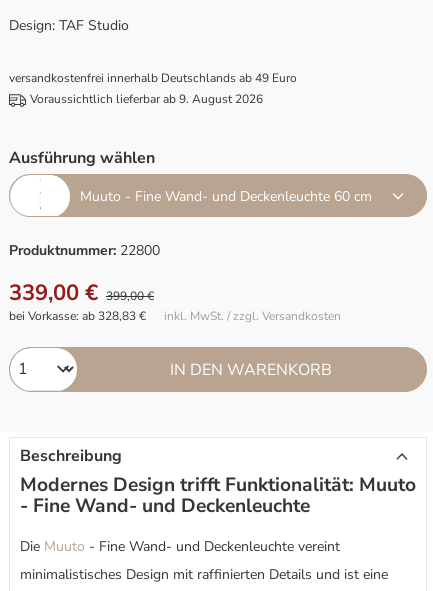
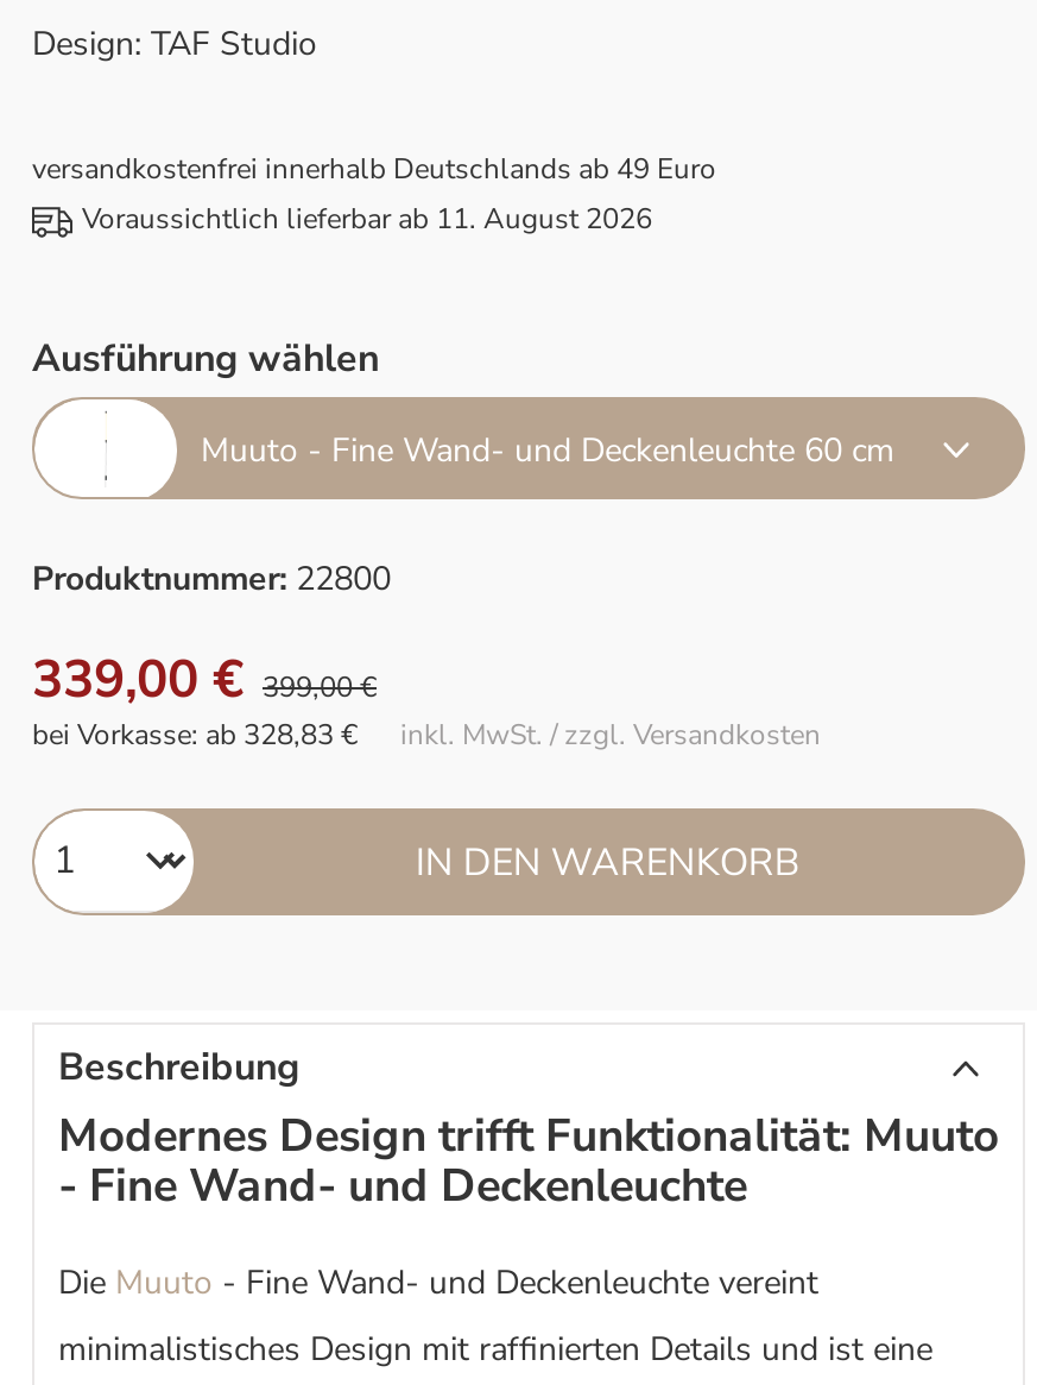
- Voraussichtlich lieferbar ab 9. August 2026
+ Voraussichtlich lieferbar ab 11. August 2026
